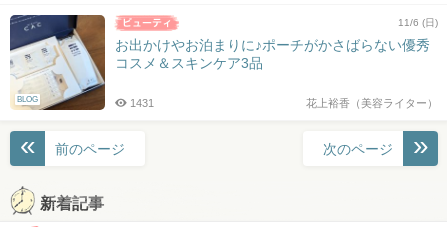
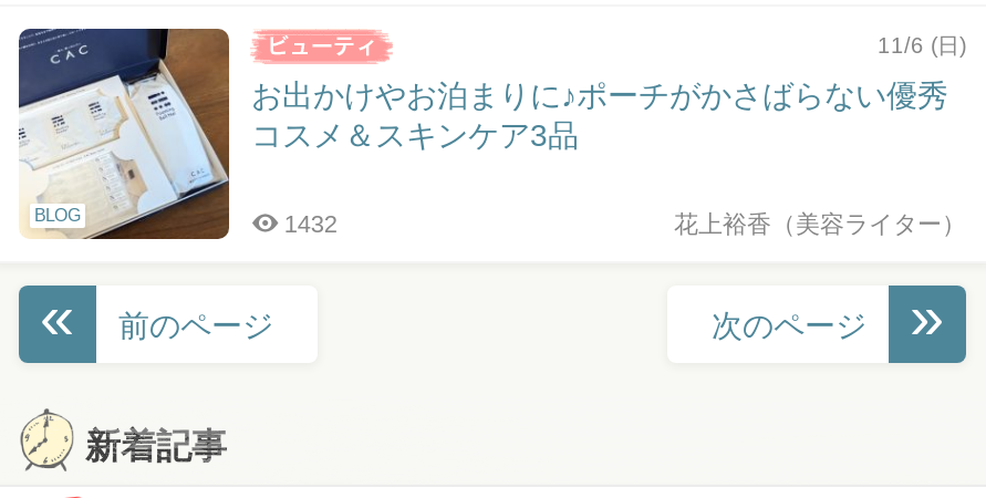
- 1431
+ 1432
